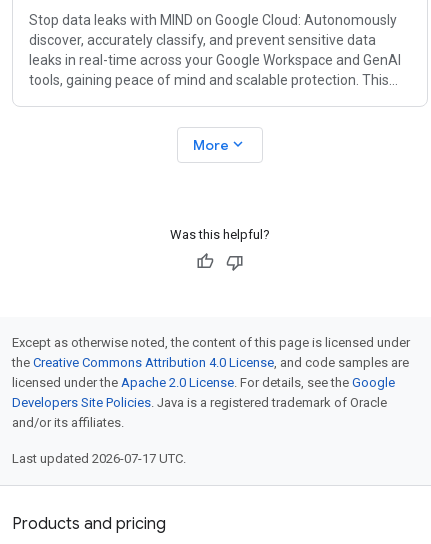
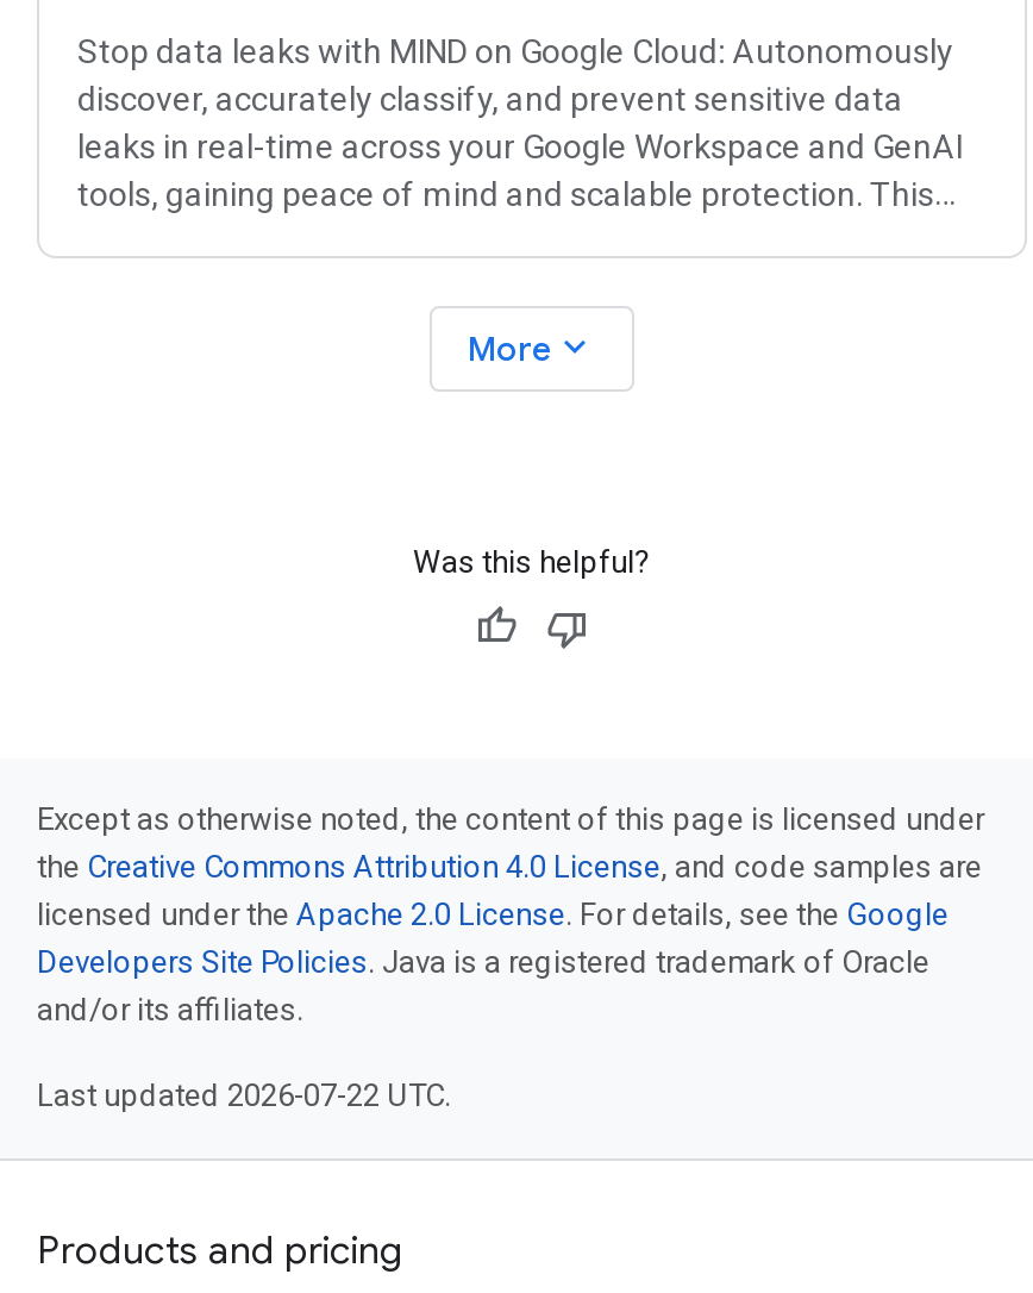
- Last updated 2026-07-17 UTC.
+ Last updated 2026-07-22 UTC.
